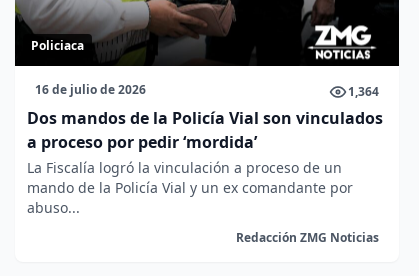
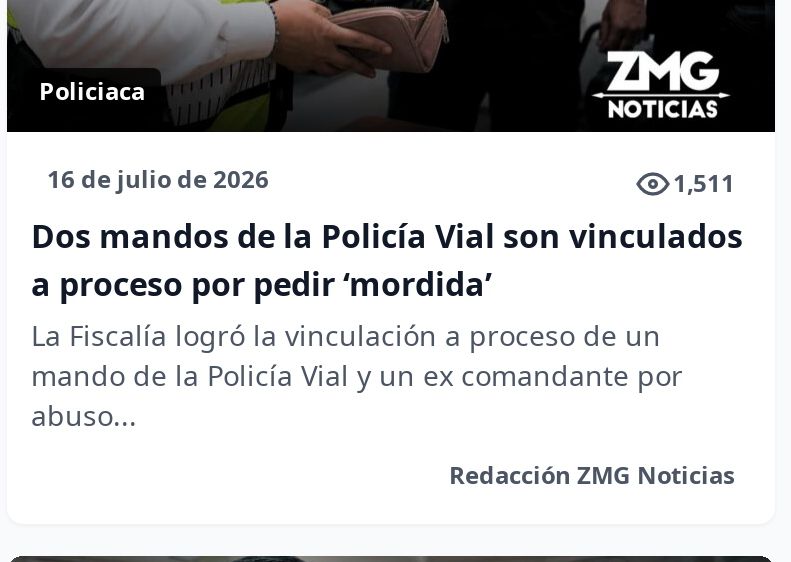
- 1,364
+ 1,511
